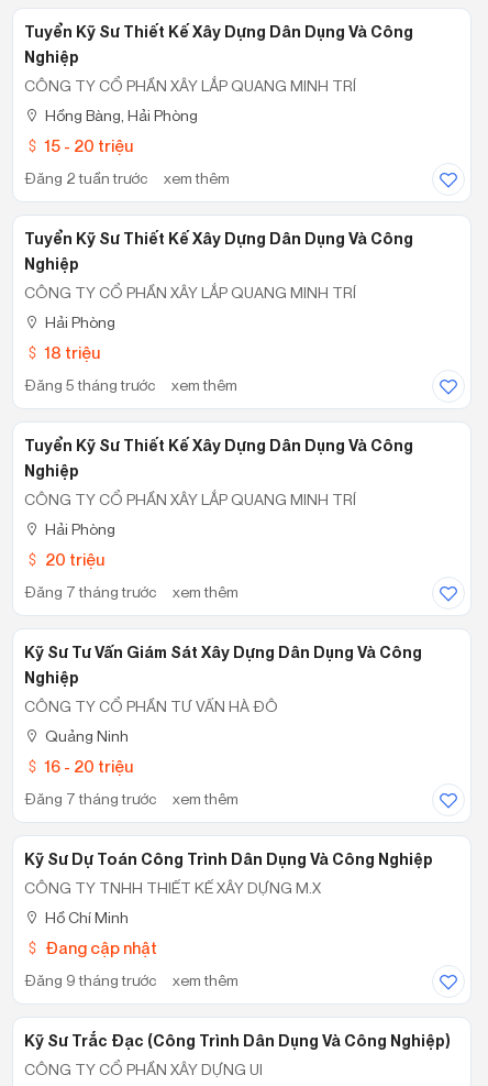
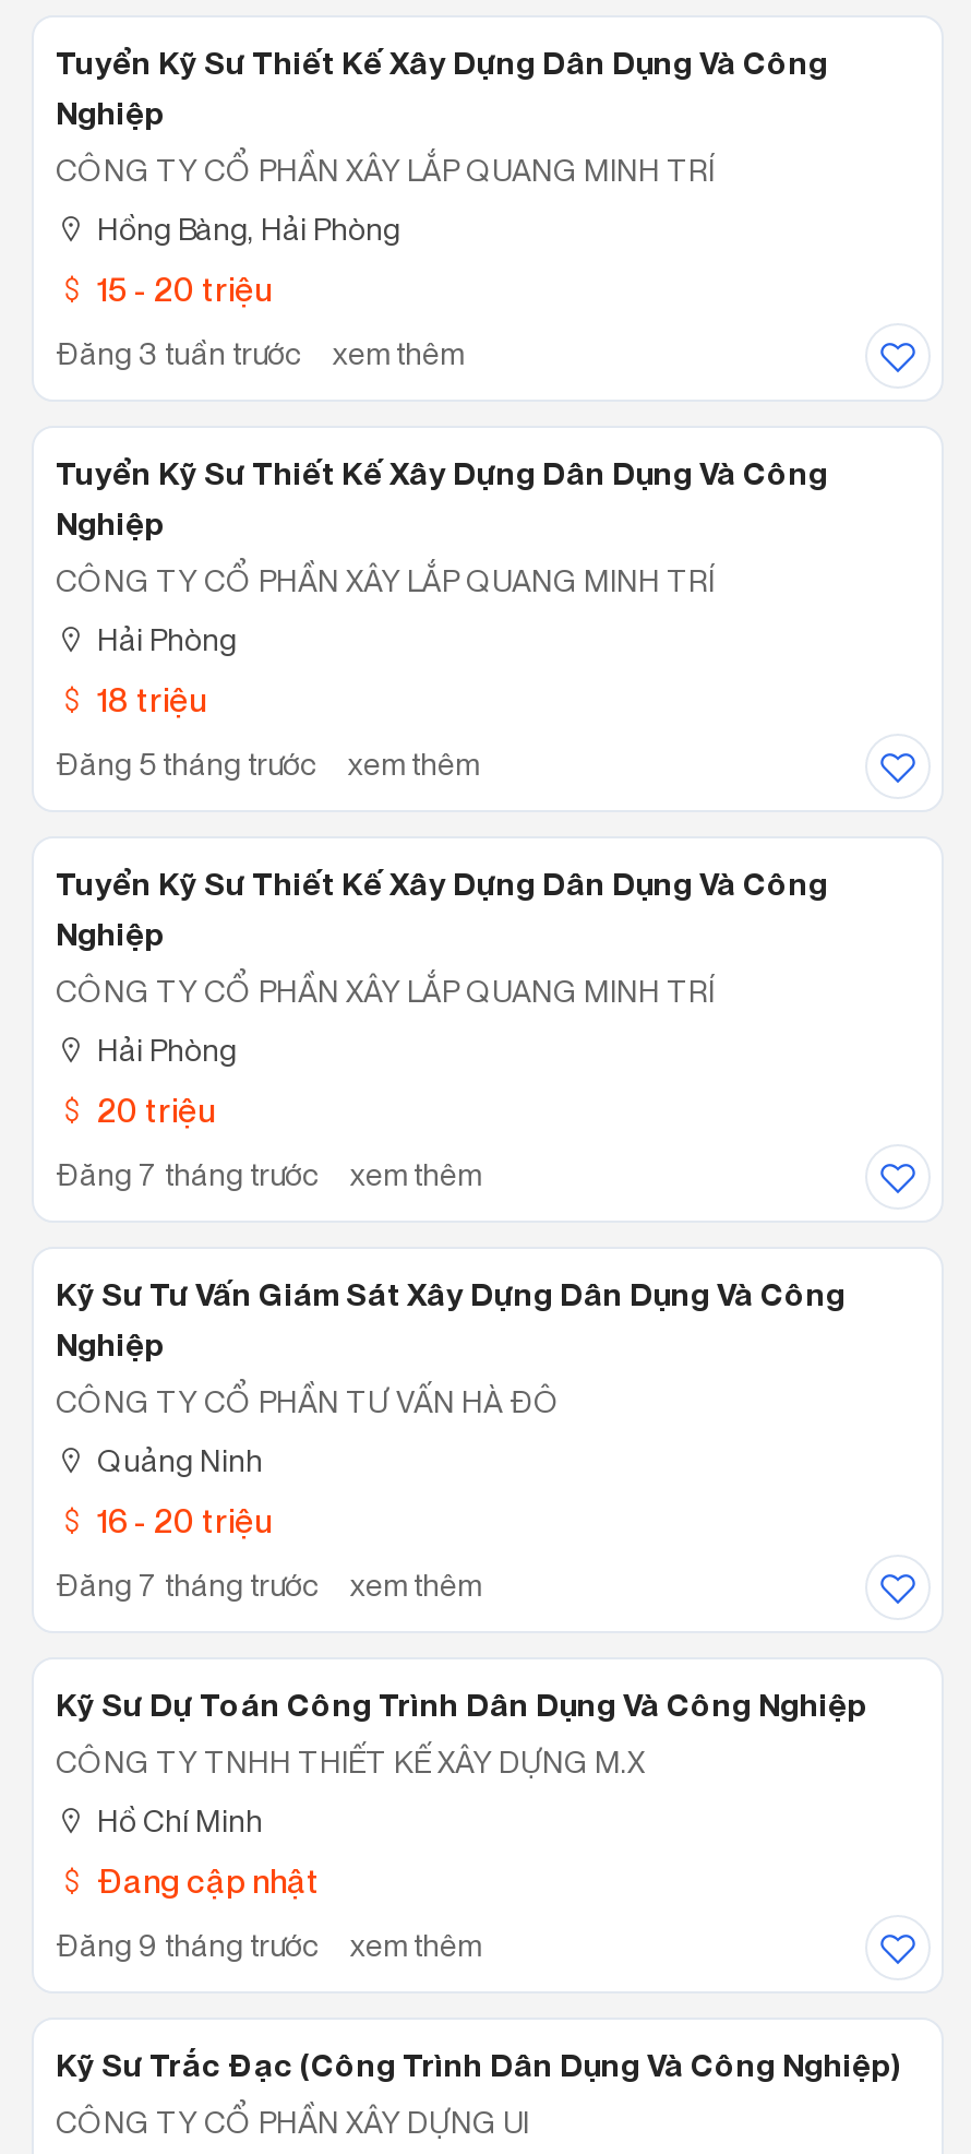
- Đăng 2 tuần trước
+ Đăng 3 tuần trước
